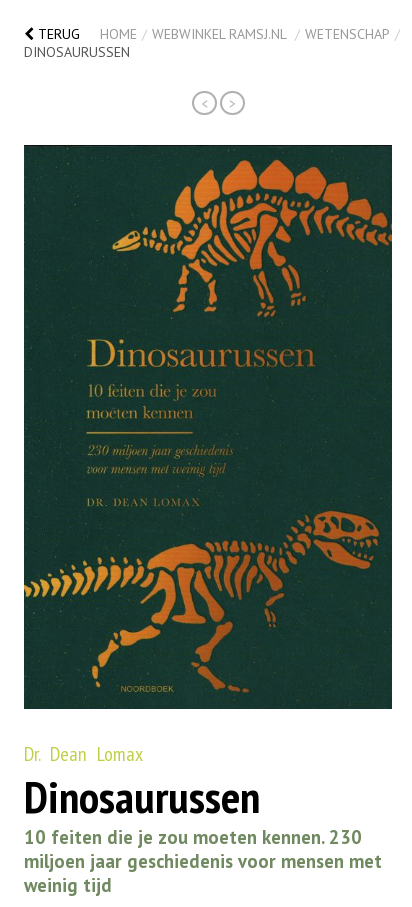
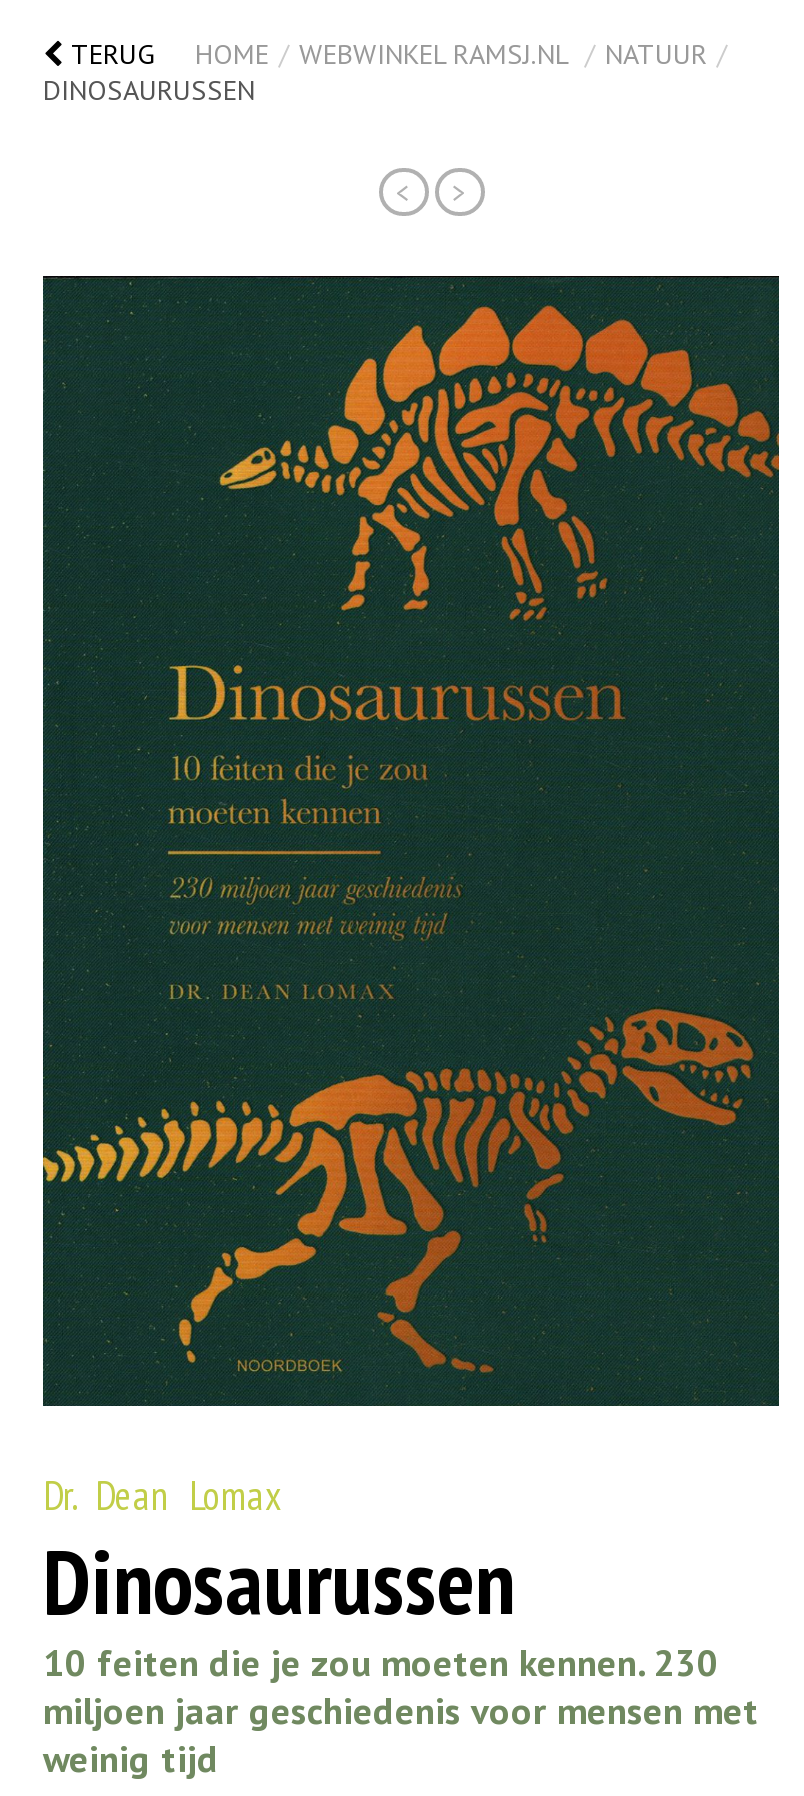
- HOME / WEBWINKEL RAMSJ.NL / WETENSCHAP /
+ HOME / WEBWINKEL RAMSJ.NL / NATUUR /
